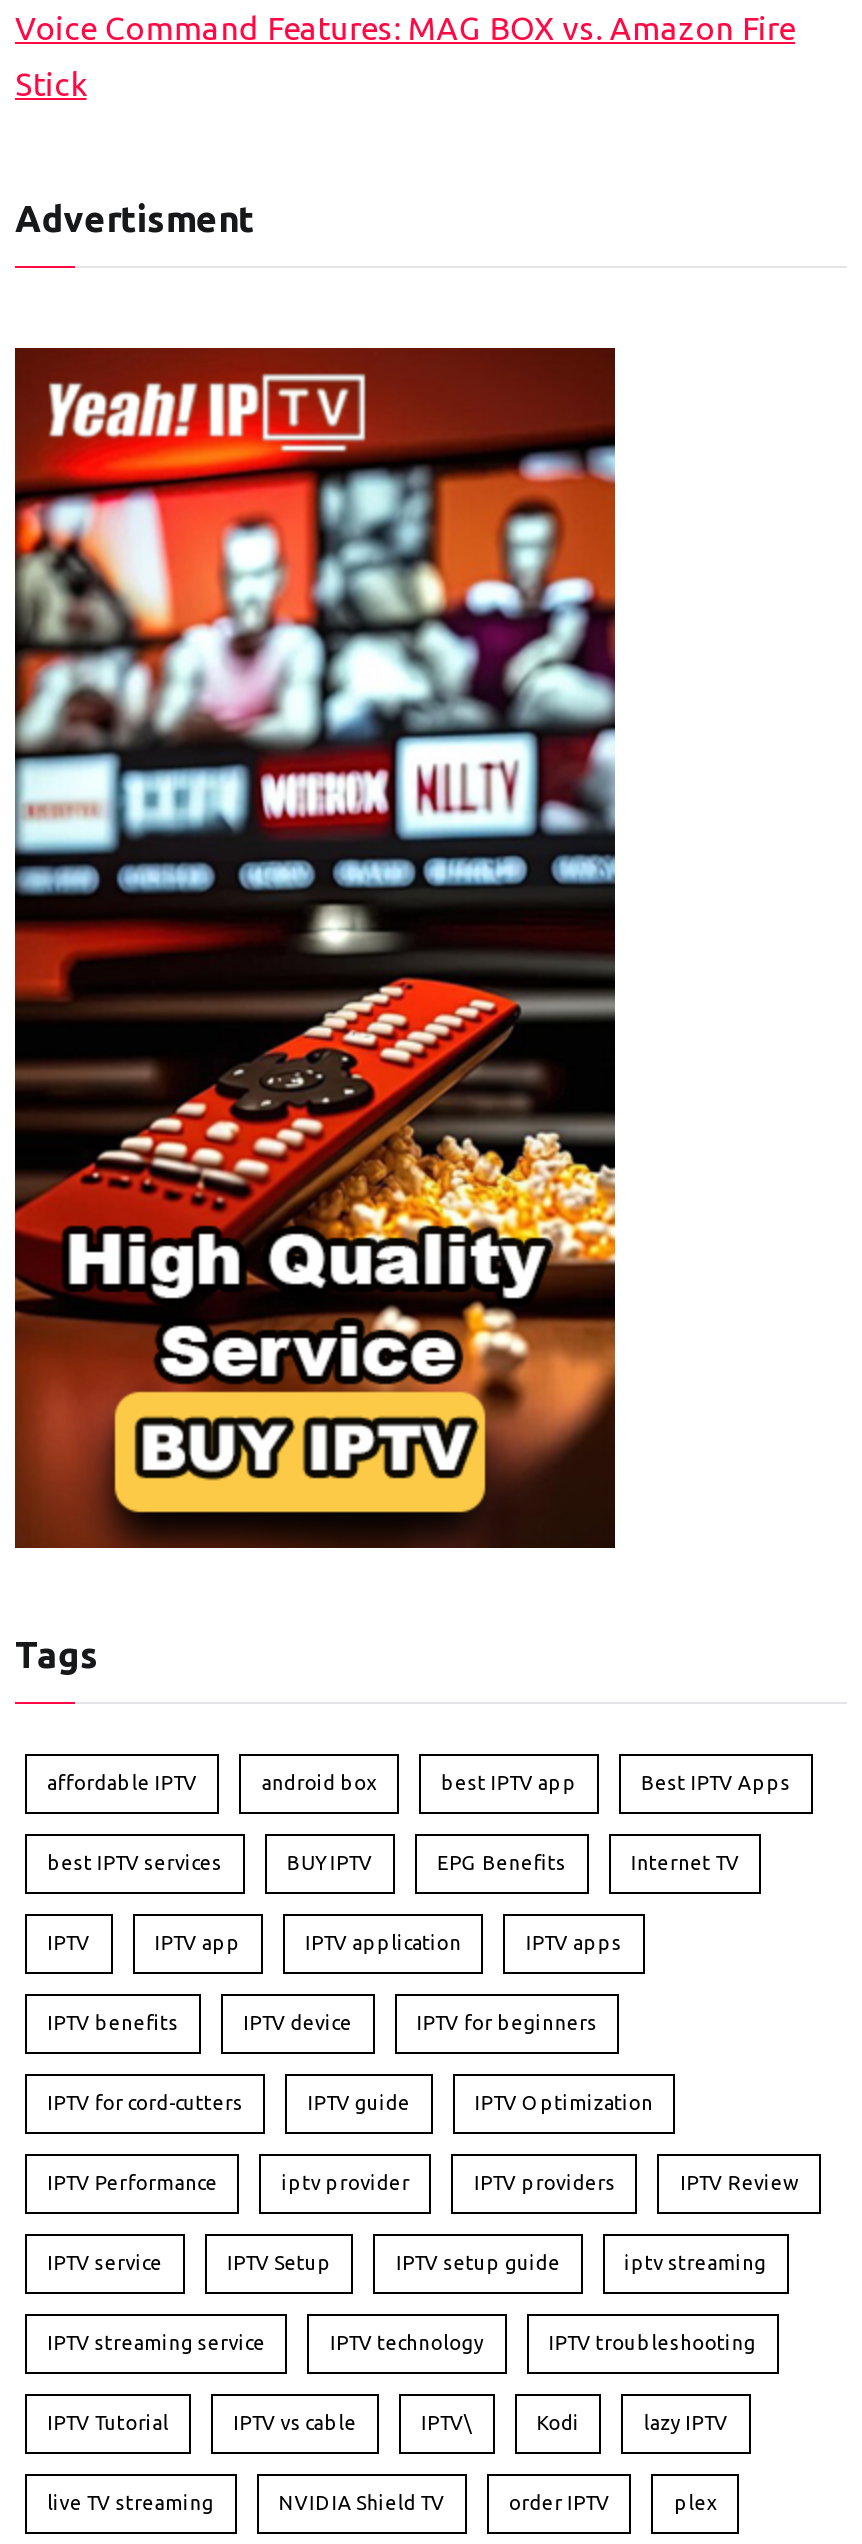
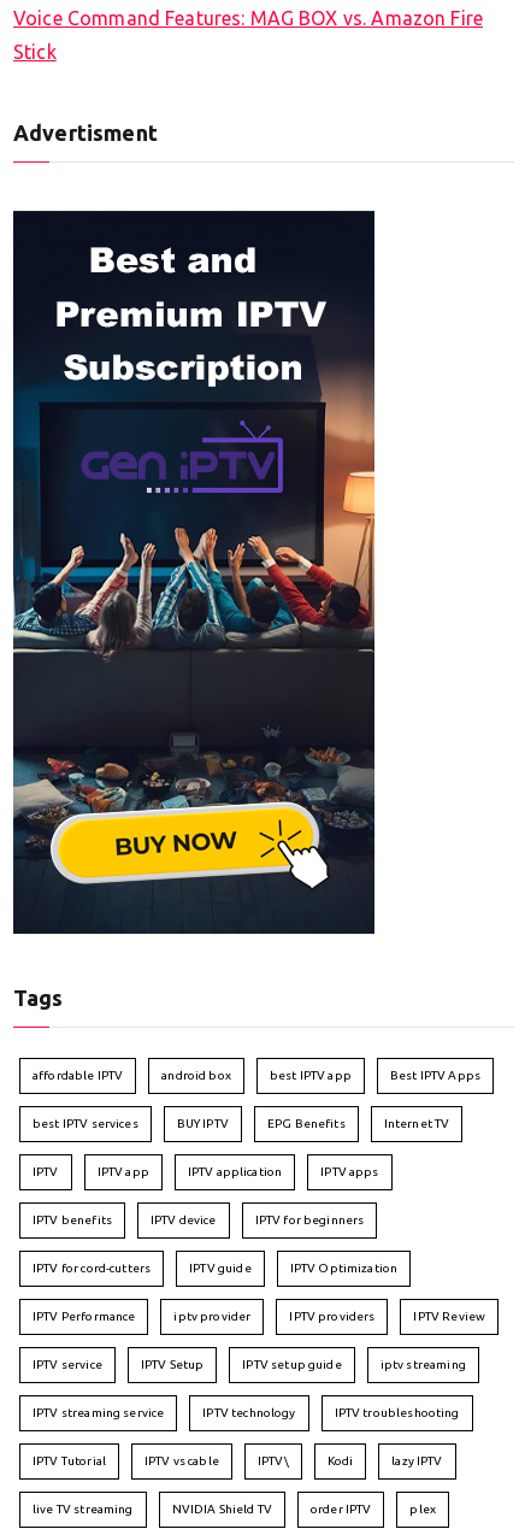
- [image]
+ [image]
